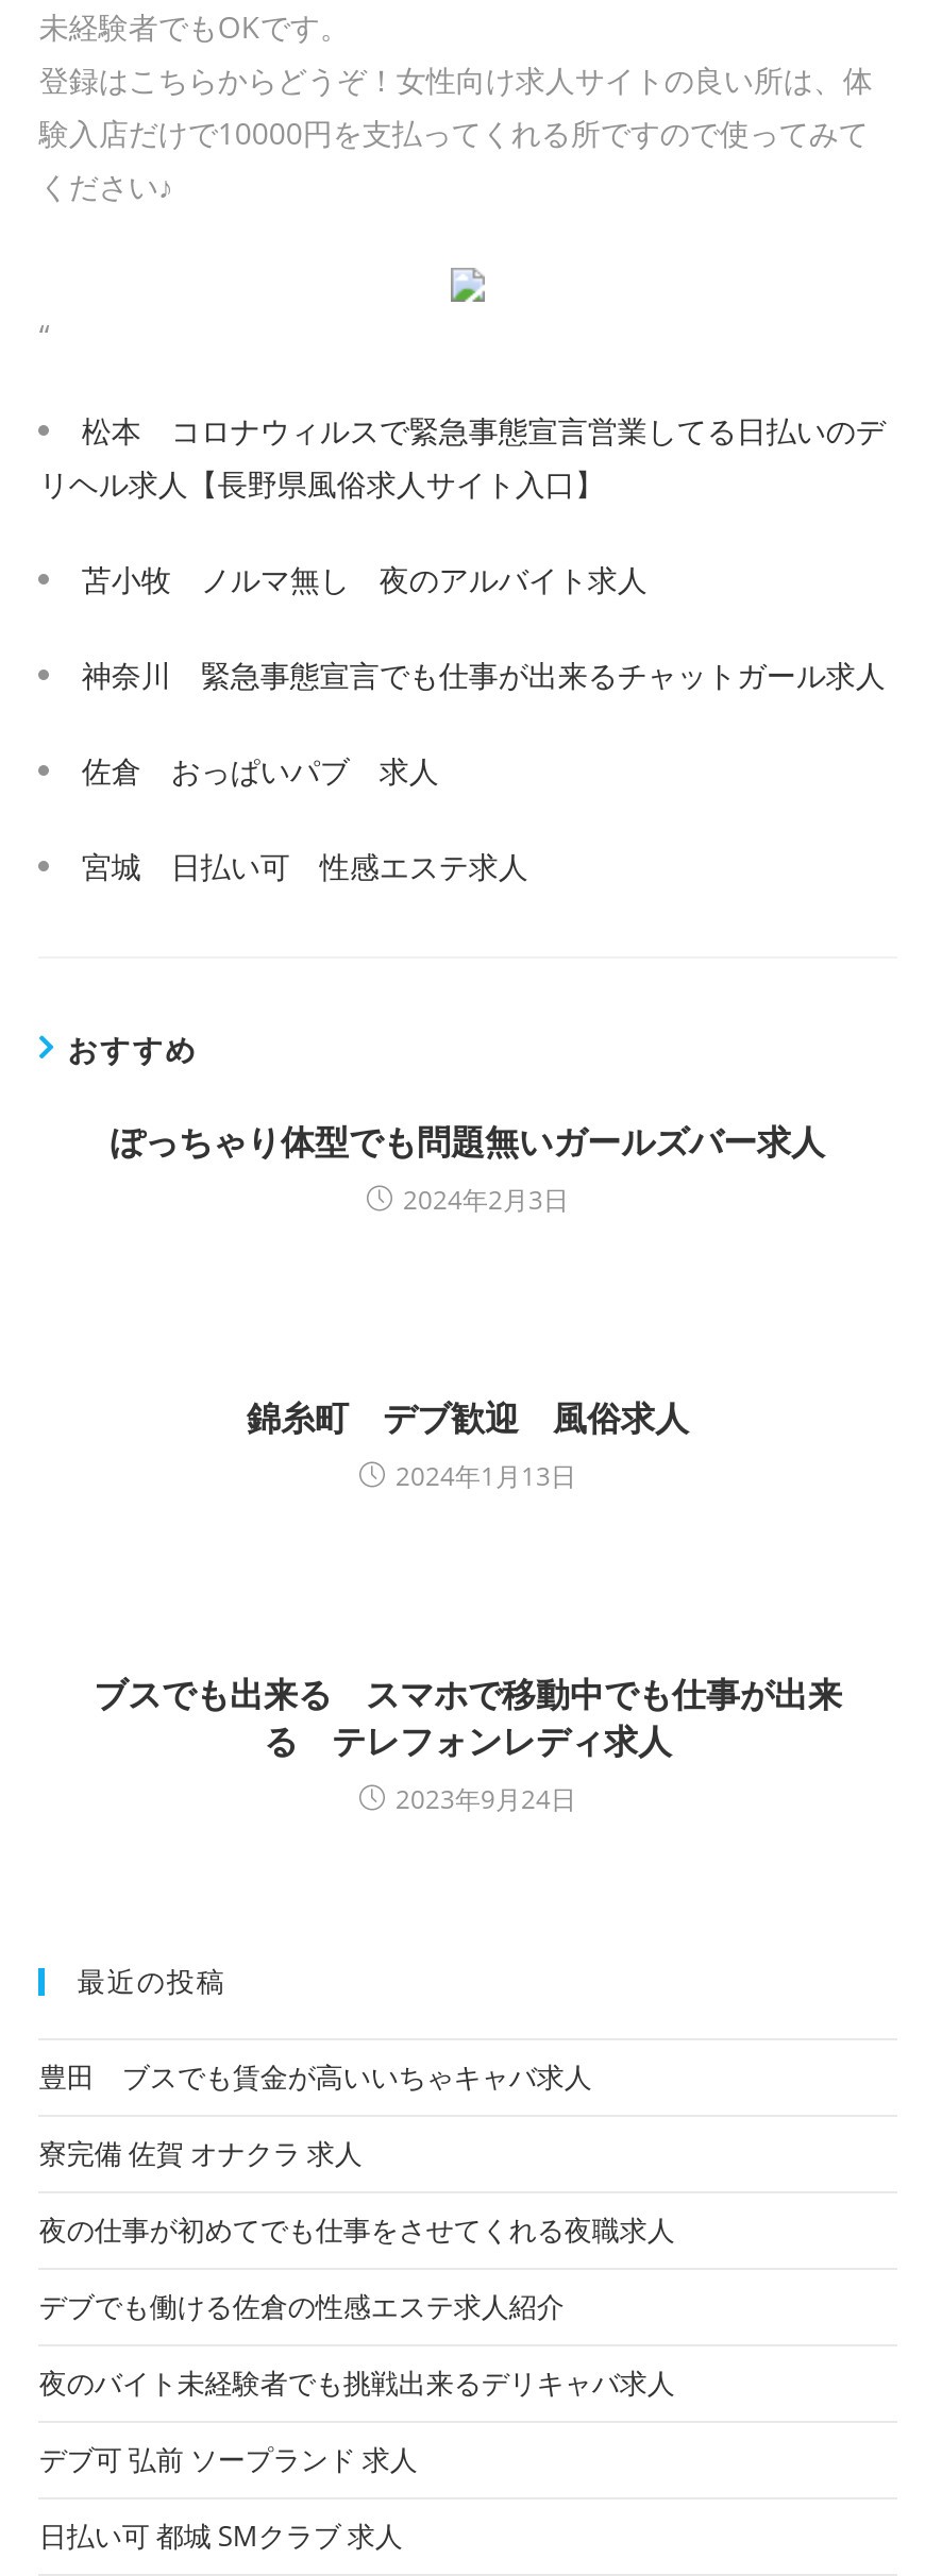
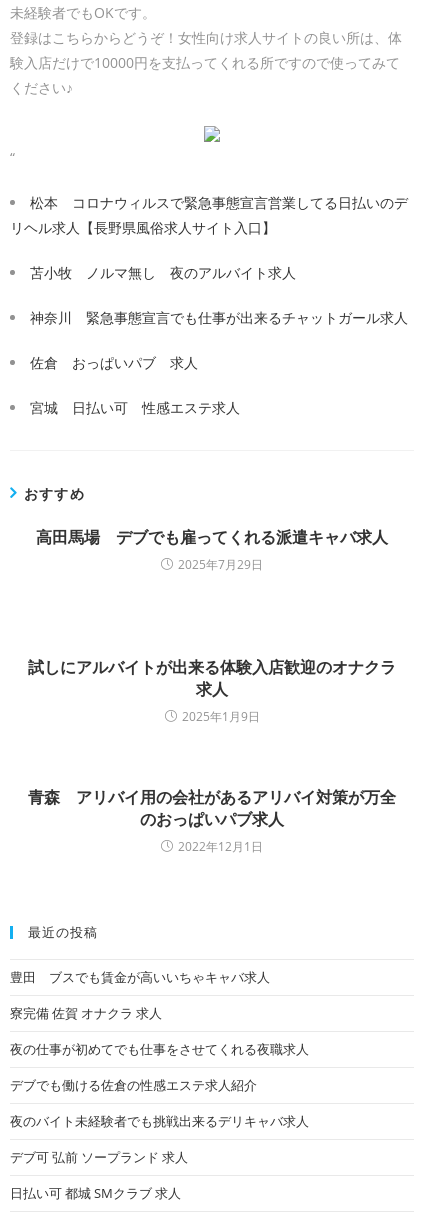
- ぽっちゃり体型でも問題無いガールズバー求人
- 2024年2月3日
+ 高田馬場 デブでも雇ってくれる派遣キャバ求人
+ 2025年7月29日

- 錦糸町 デブ歓迎 風俗求人
- 2024年1月13日
+ 試しにアルバイトが出来る体験入店歓迎のオナクラ
+ 求人
+ 2025年1月9日

- ブスでも出来る スマホで移動中でも仕事が出来
- る テレフォンレディ求人
- 2023年9月24日
+ 青森 アリバイ用の会社があるアリバイ対策が万全
+ のおっぱいパブ求人
+ 2022年12月1日
